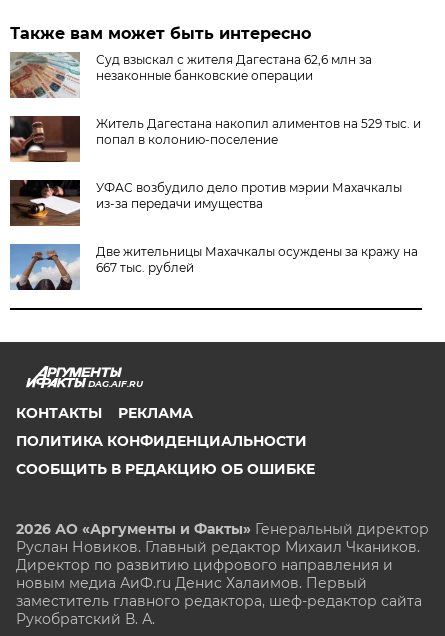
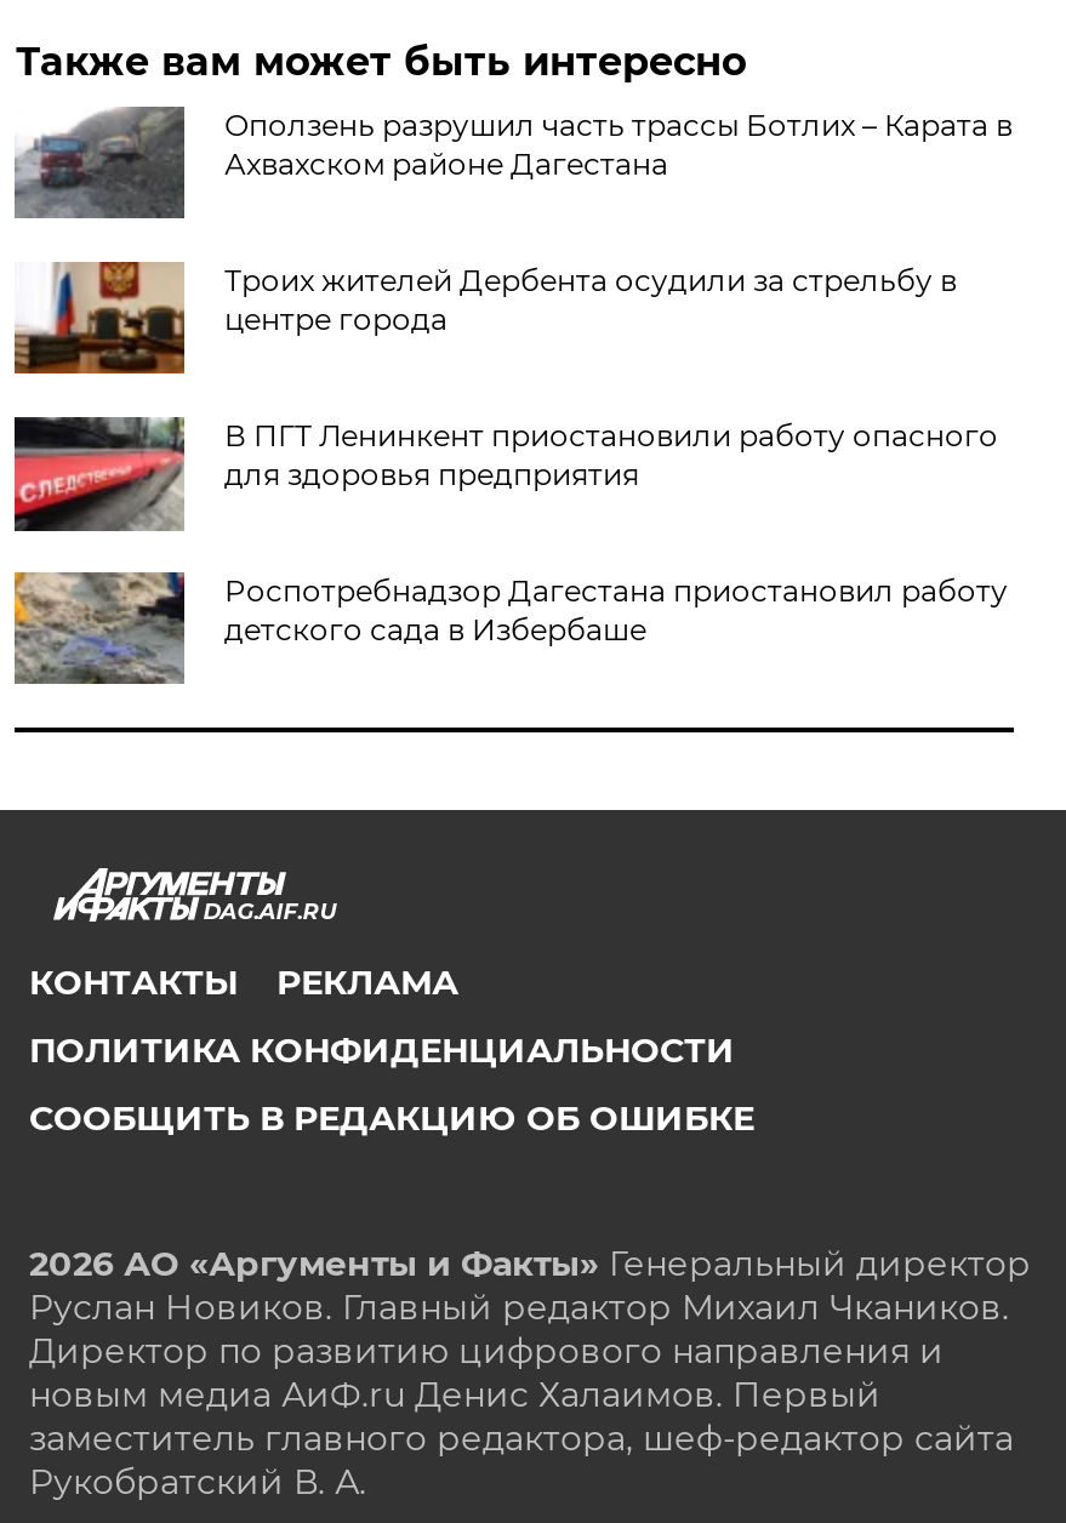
- [image]
- Суд взыскал с жителя Дагестана 62,6 млн за
- незаконные банковские операции
+ [image]
+ Оползень разрушил часть трассы Ботлих – Карата в
+ Ахвахском районе Дагестана

- [image]
- Житель Дагестана накопил алиментов на 529 тыс. и
- попал в колонию-поселение
+ [image]
+ Троих жителей Дербента осудили за стрельбу в
+ центре города

- [image]
- УФАС возбудило дело против мэрии Махачкалы
- из-за передачи имущества
+ [image]
+ В ПГТ Ленинкент приостановили работу опасного
+ для здоровья предприятия

- [image]
- Две жительницы Махачкалы осуждены за кражу на
- 667 тыс. рублей
+ [image]
+ Роспотребнадзор Дагестана приостановил работу
+ детского сада в Избербаше
